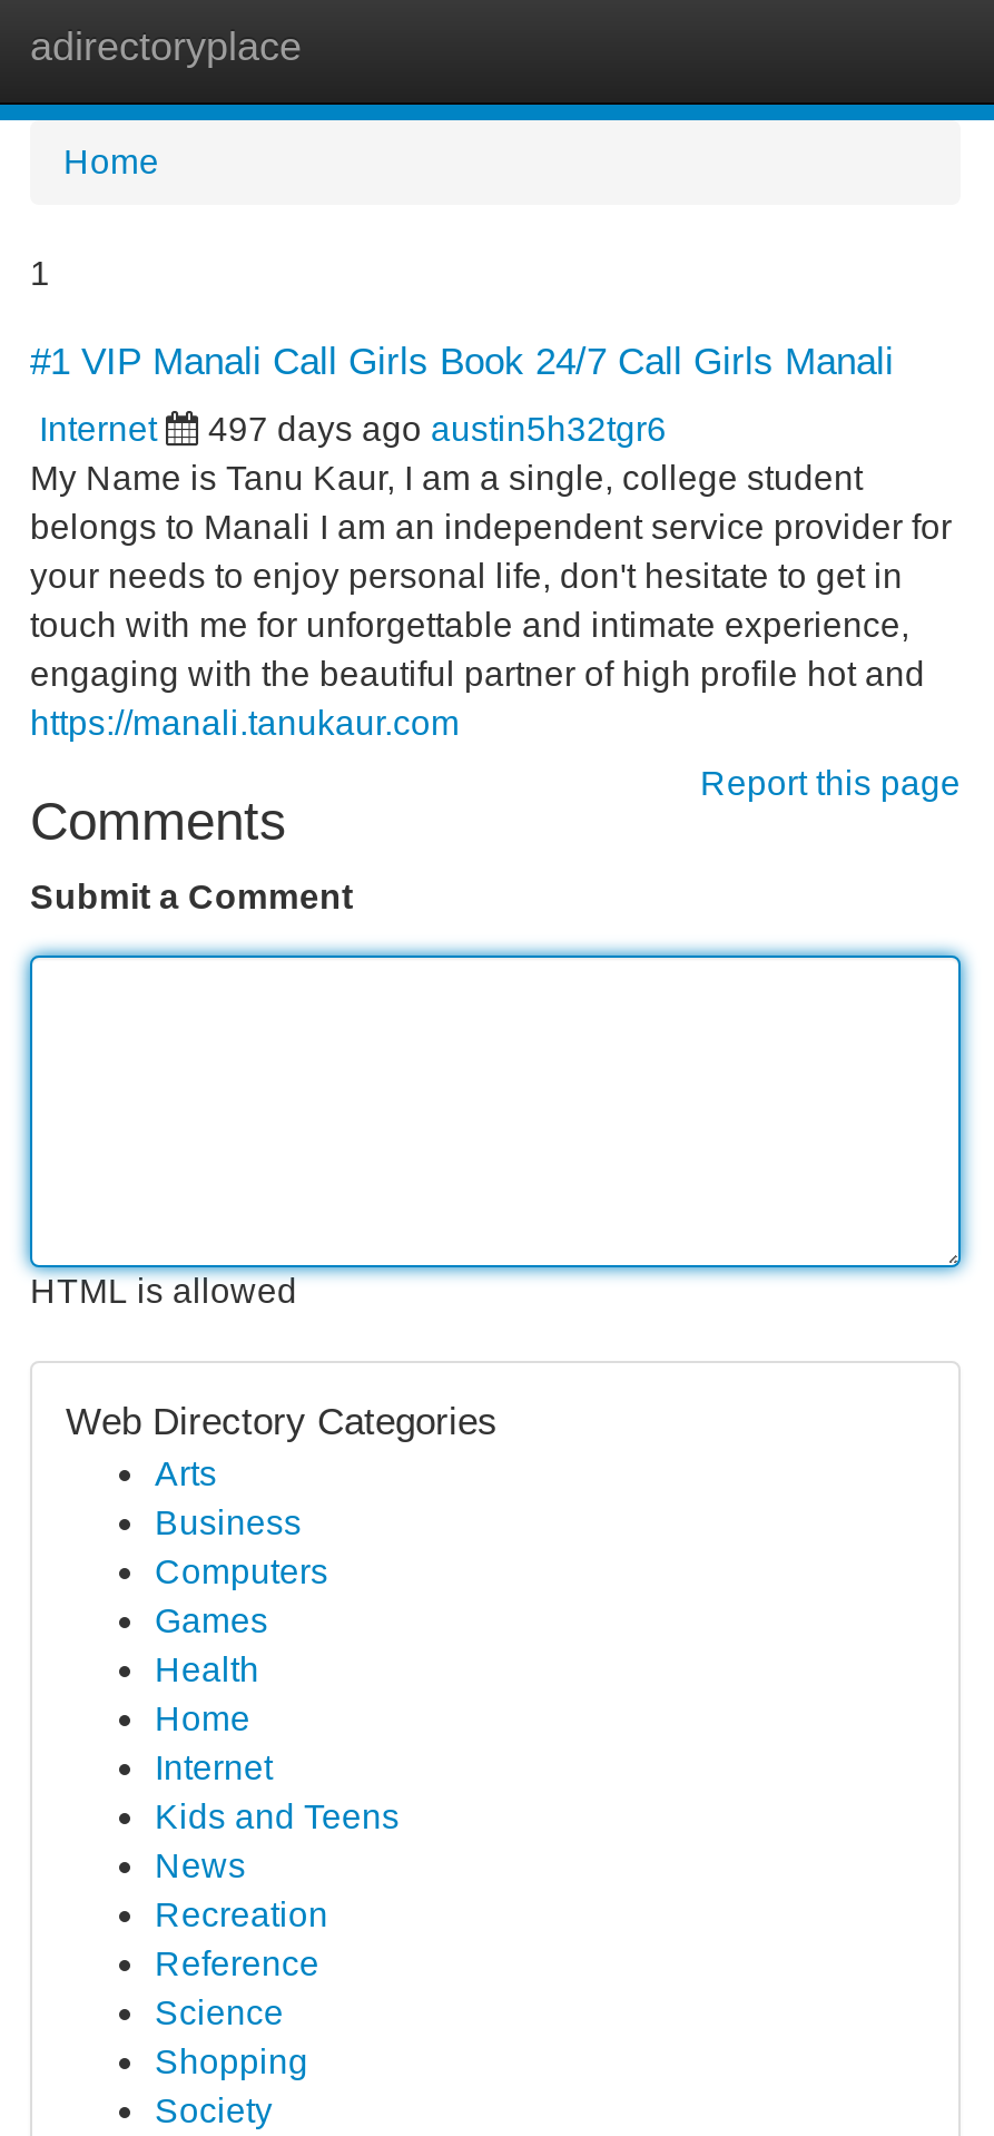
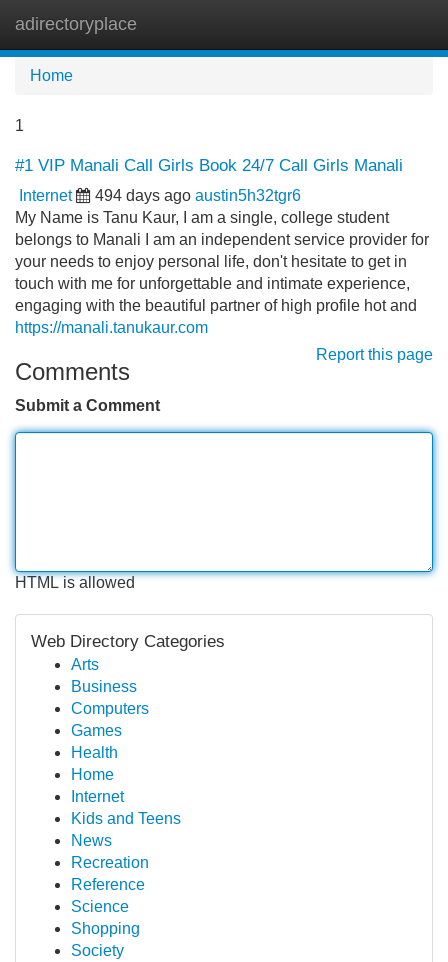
- 497 days ago austin5h32tgr6
+ 494 days ago austin5h32tgr6
